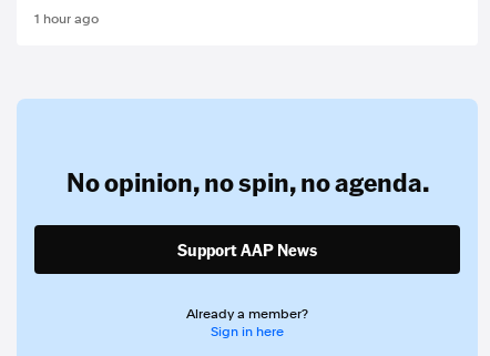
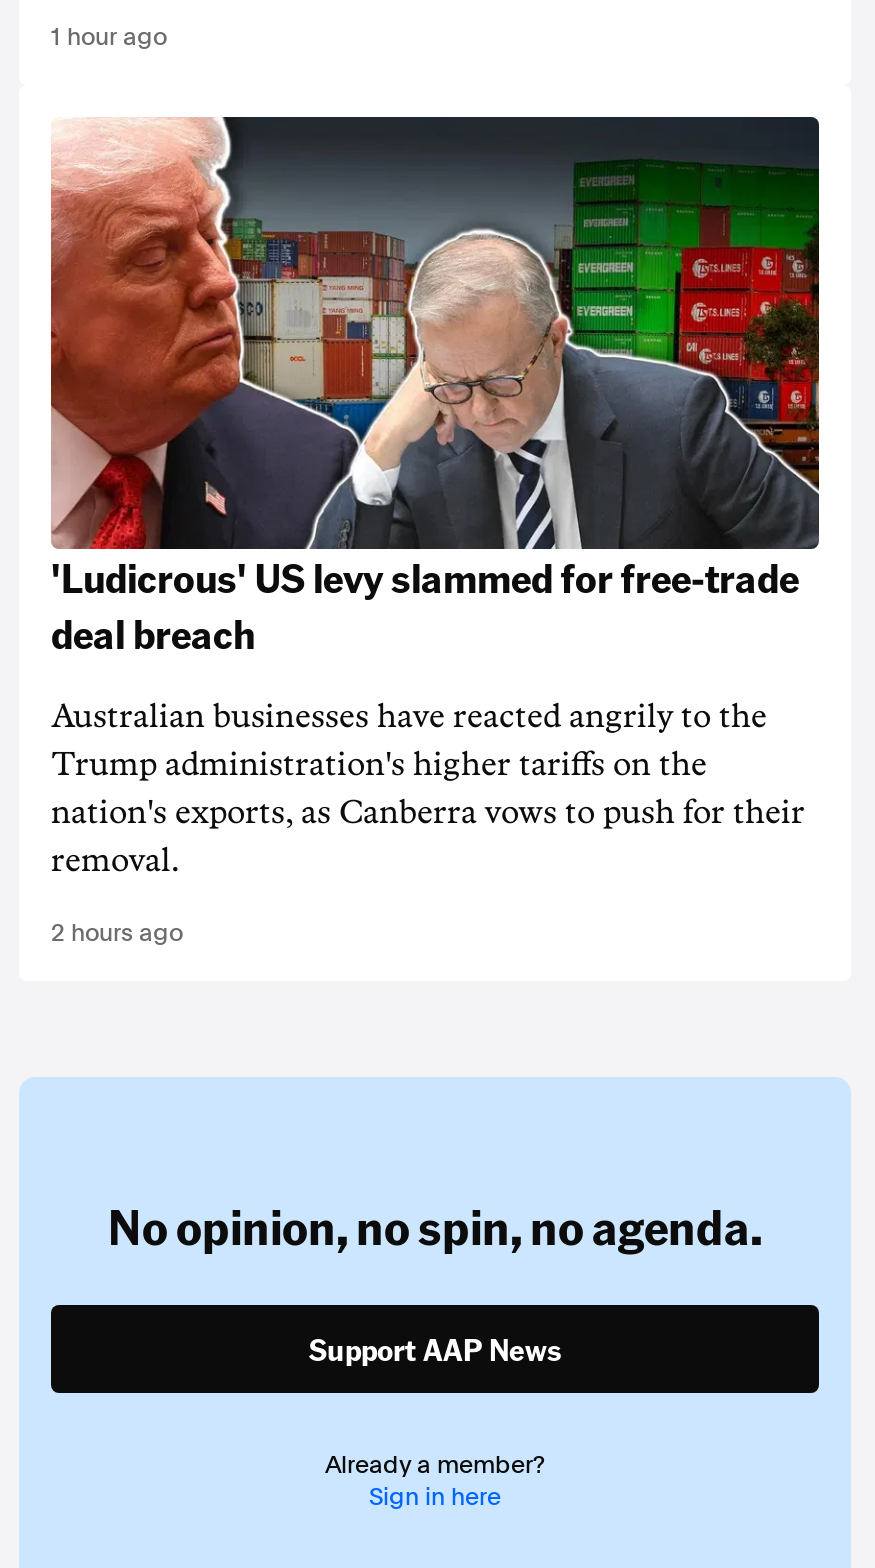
+ [image]
+ 'Ludicrous' US levy slammed for free-trade
+ deal breach
+ Australian businesses have reacted angrily to the
+ Trump administration's higher tariffs on the
+ nation's exports, as Canberra vows to push for their
+ removal.
+ 2 hours ago
